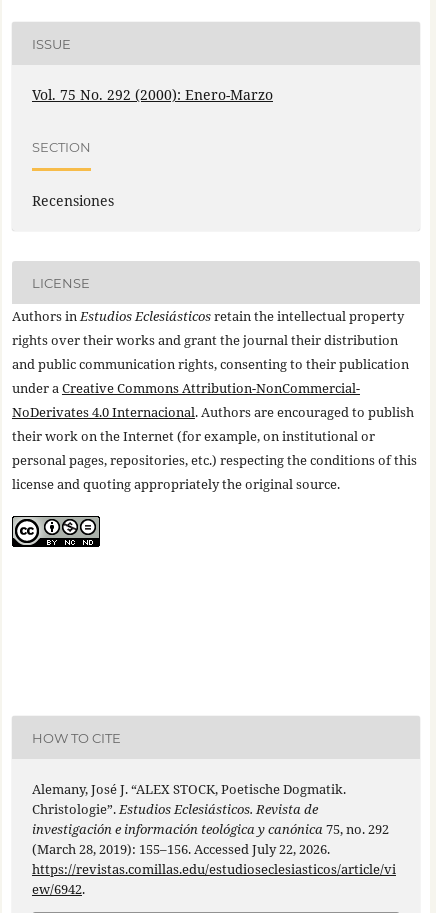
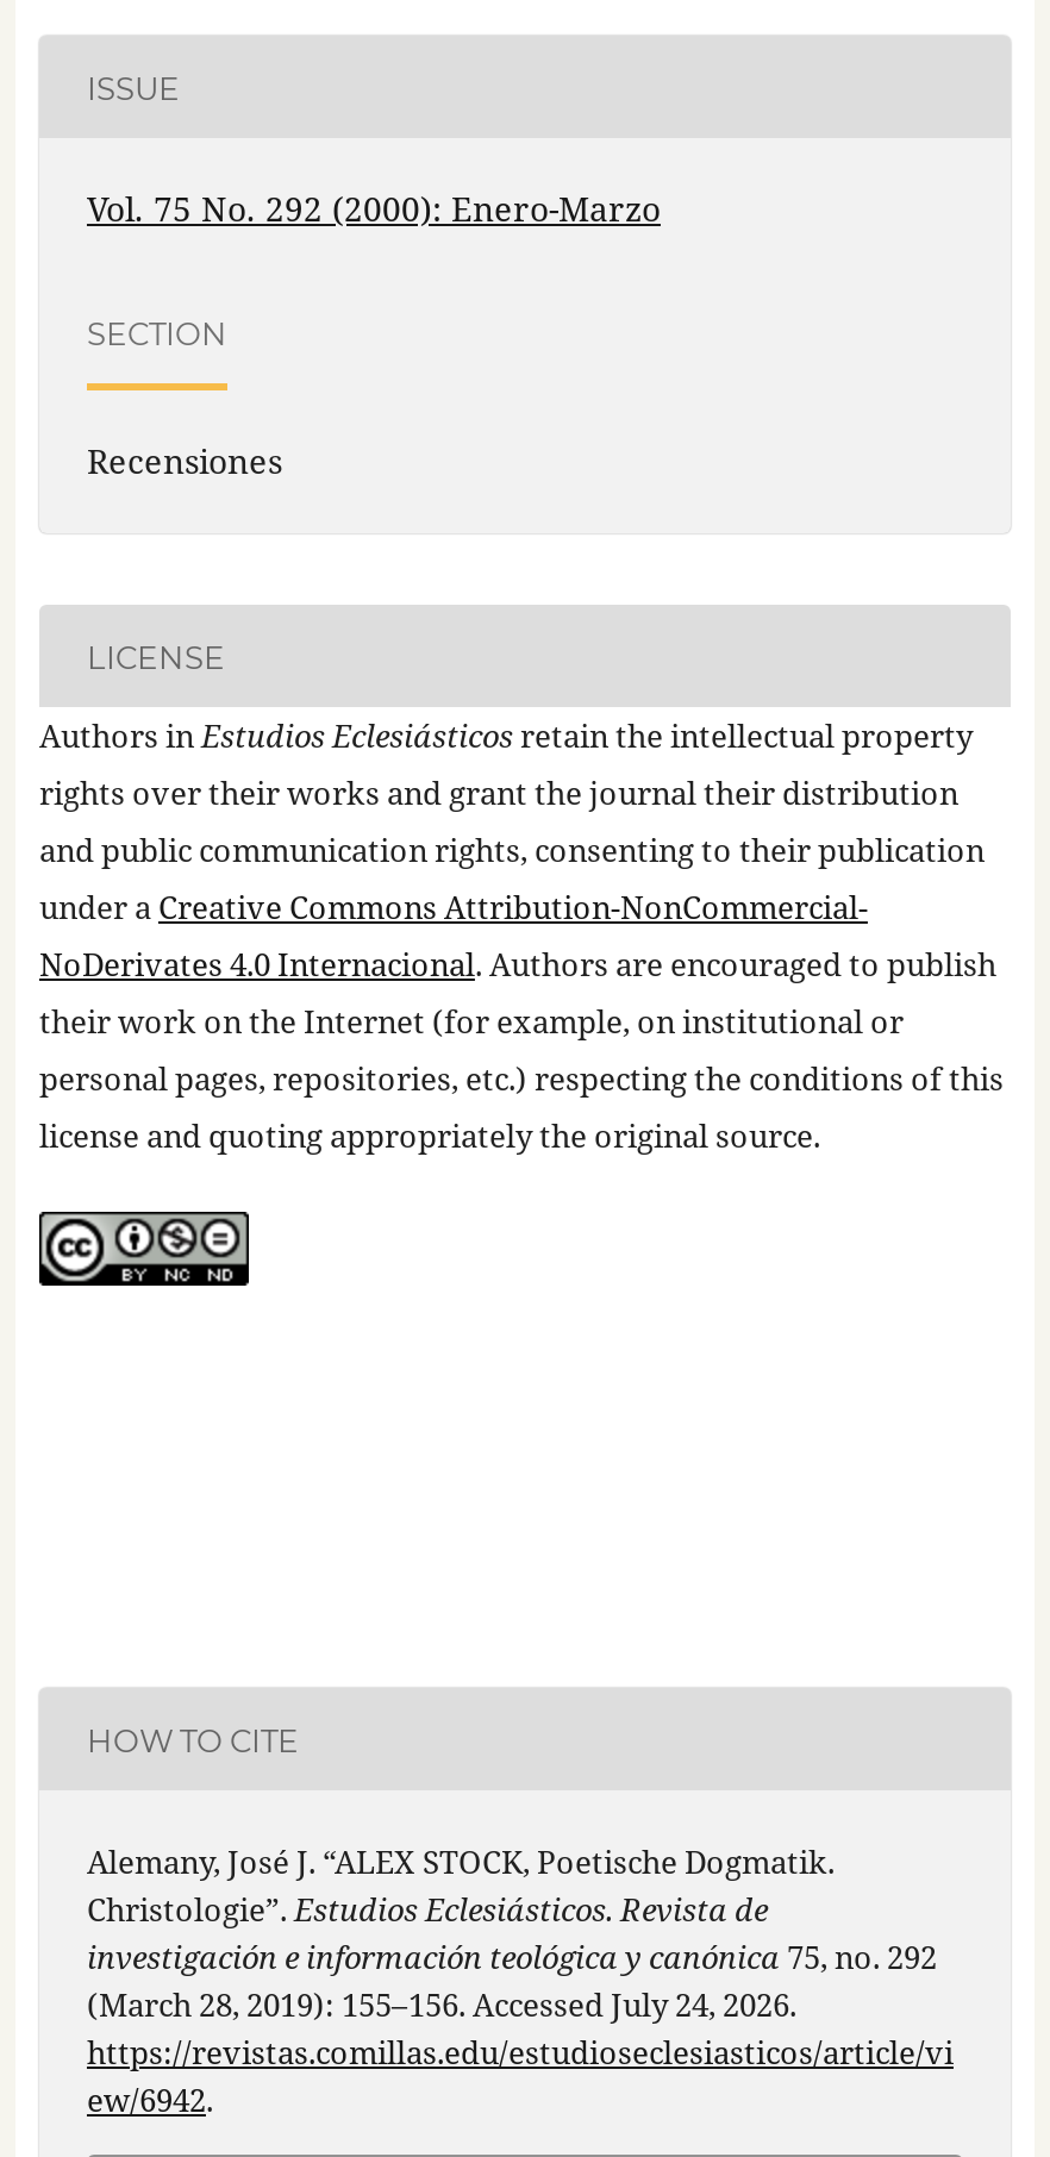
- (March 28, 2019): 155–156. Accessed July 22, 2026.
+ (March 28, 2019): 155–156. Accessed July 24, 2026.
